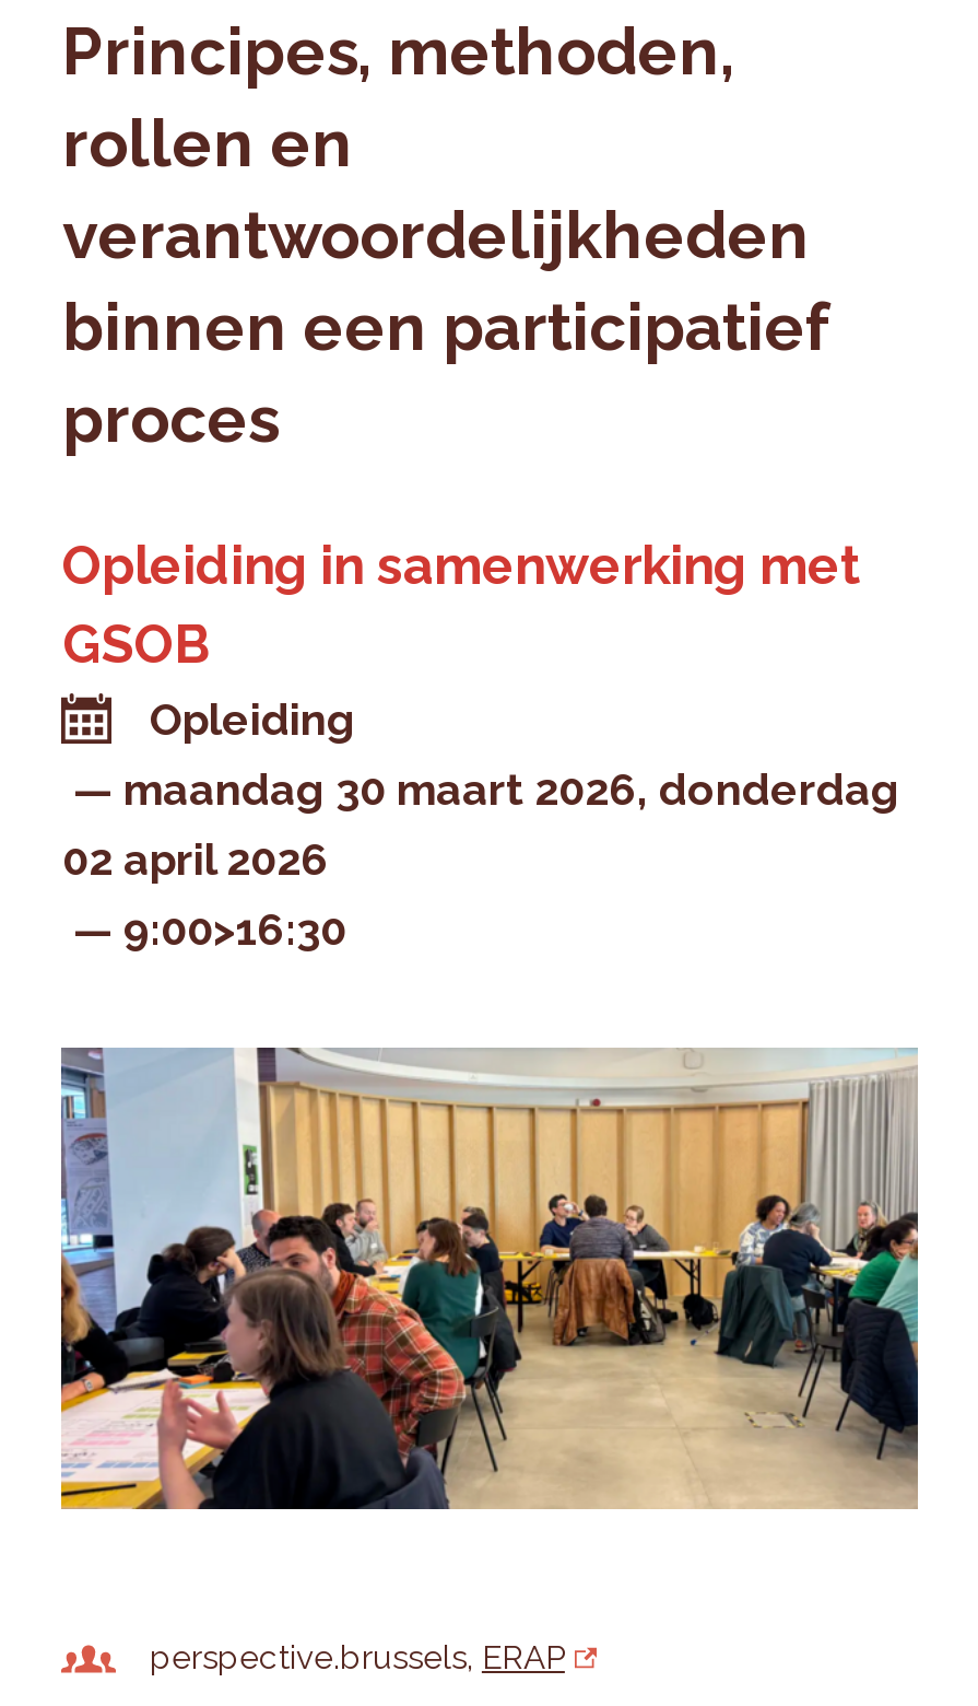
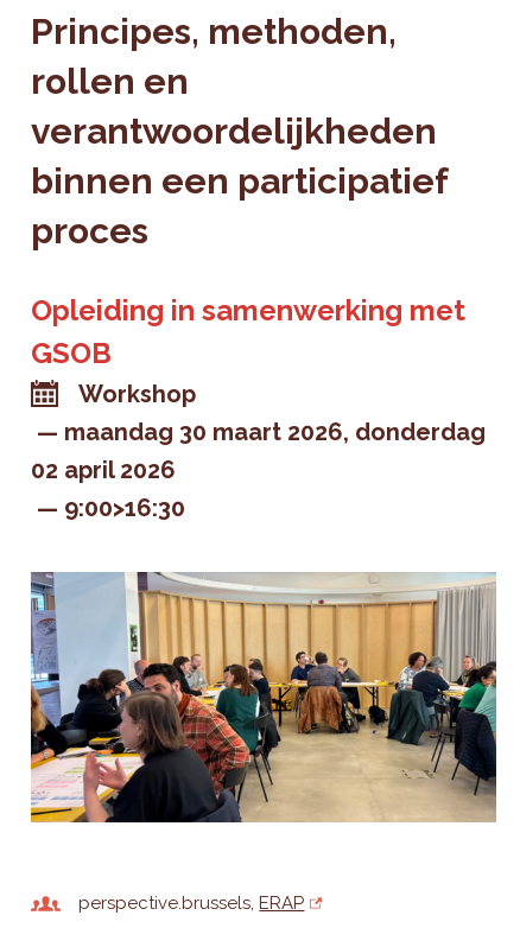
- Opleiding
+ Workshop
